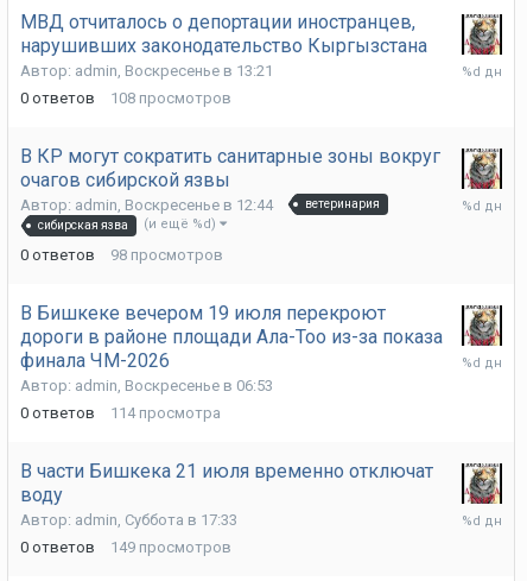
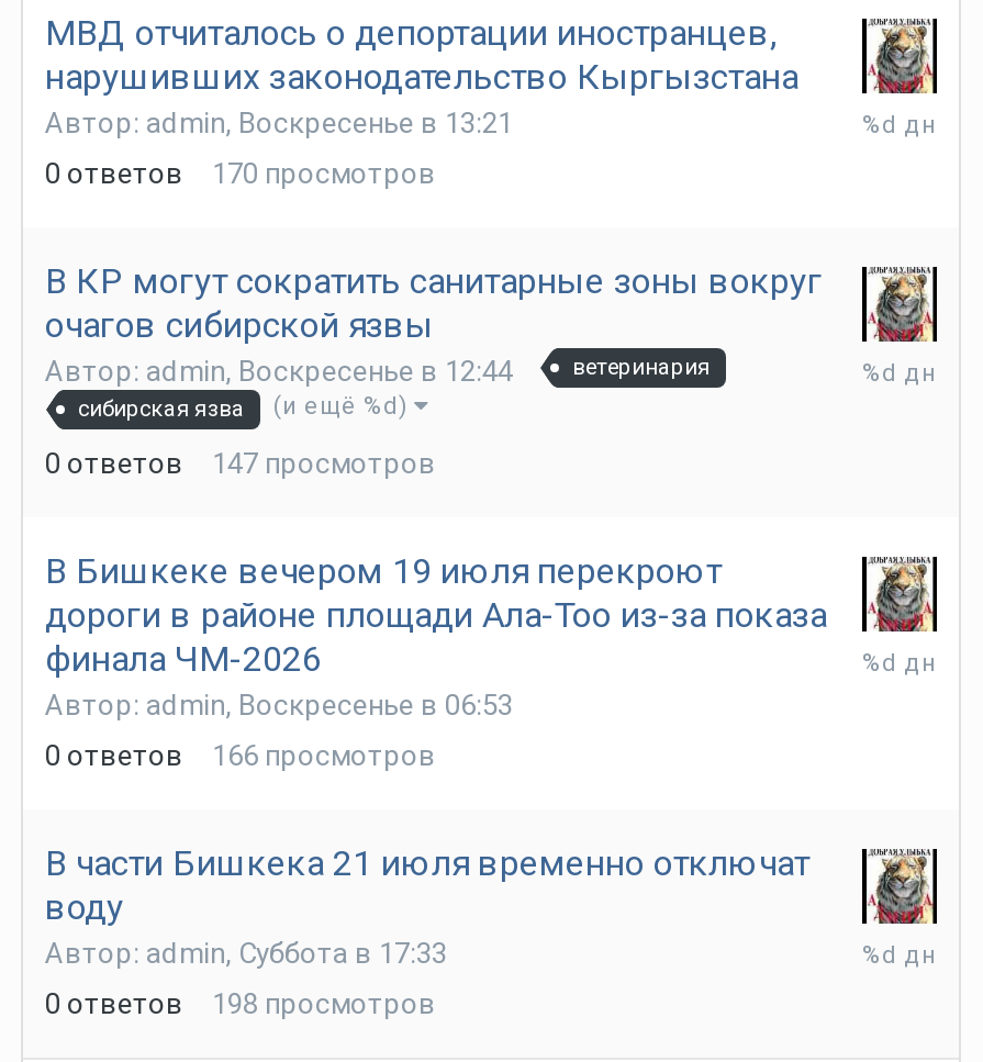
- 108 просмотров
+ 170 просмотров

- 98 просмотров
+ 147 просмотров

- 114 просмотра
+ 166 просмотров

- 149 просмотров
+ 198 просмотров
